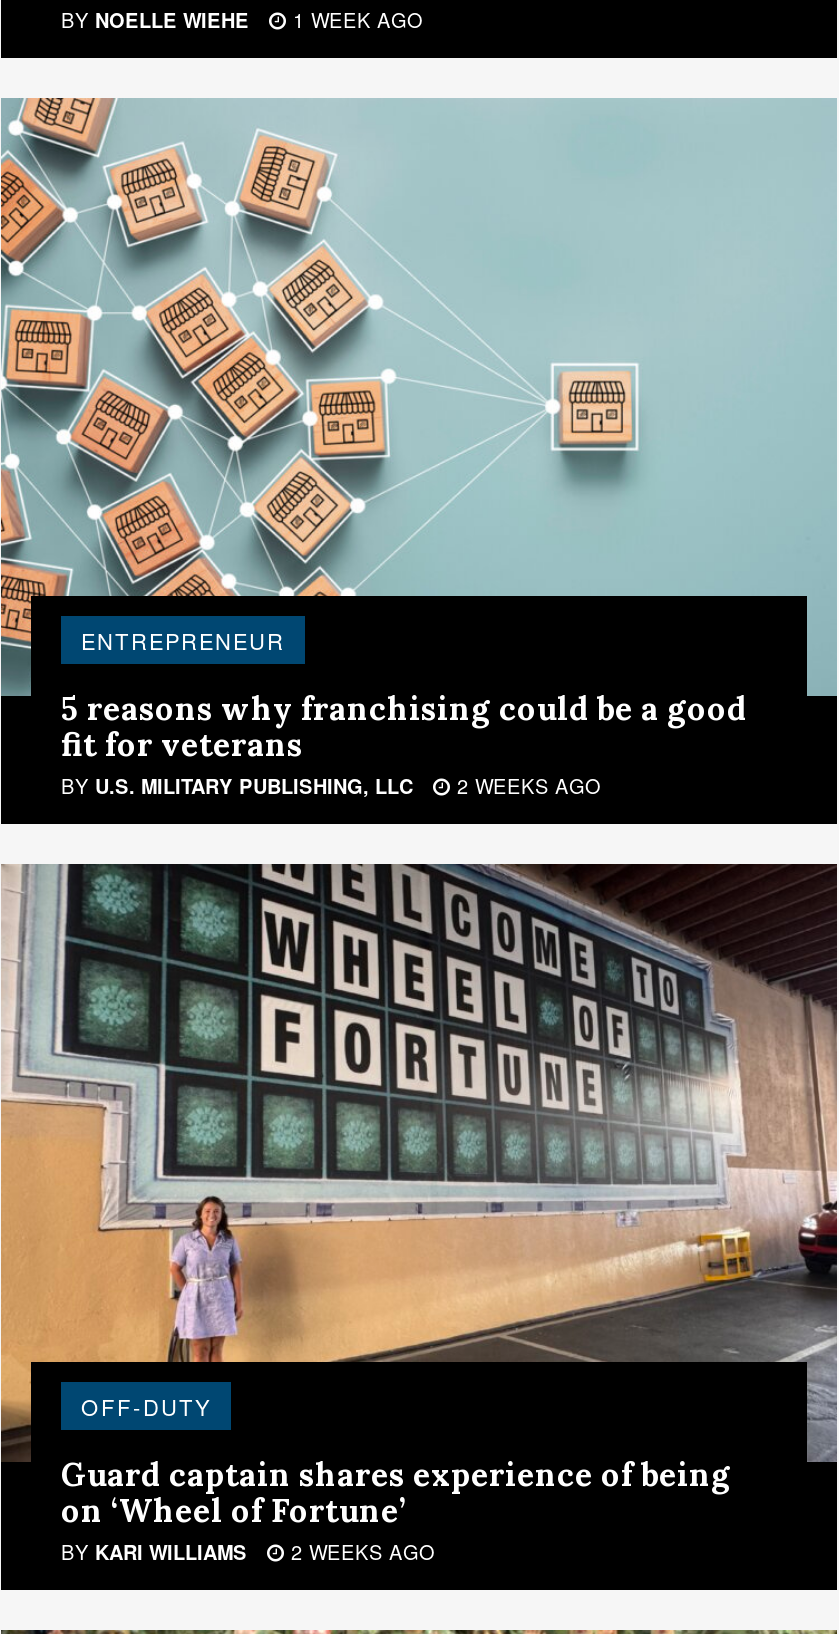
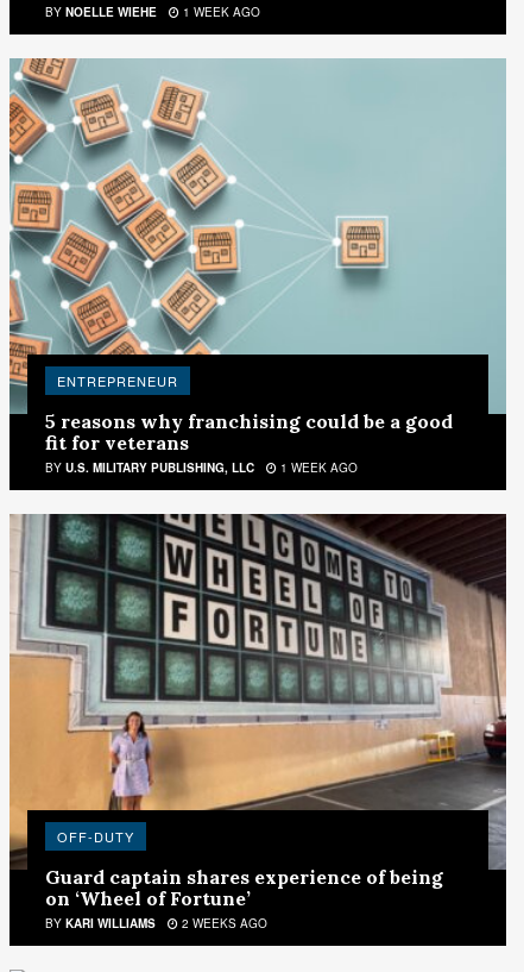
- BY U.S. MILITARY PUBLISHING, LLC 2 WEEKS AGO
+ BY U.S. MILITARY PUBLISHING, LLC 1 WEEK AGO
